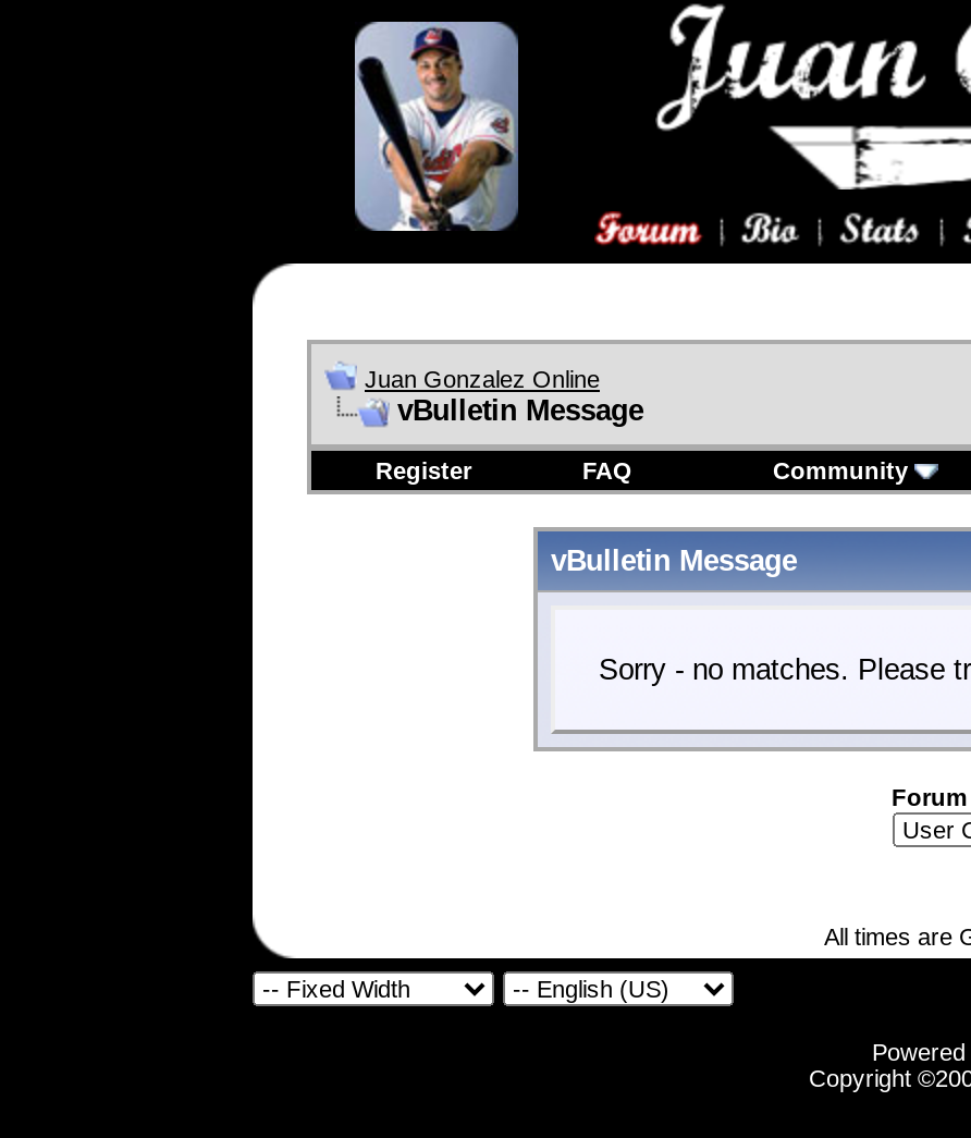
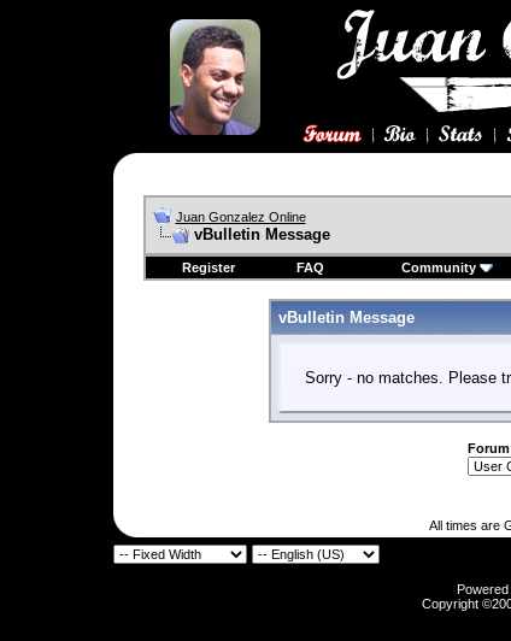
- [image]
+ [image]
